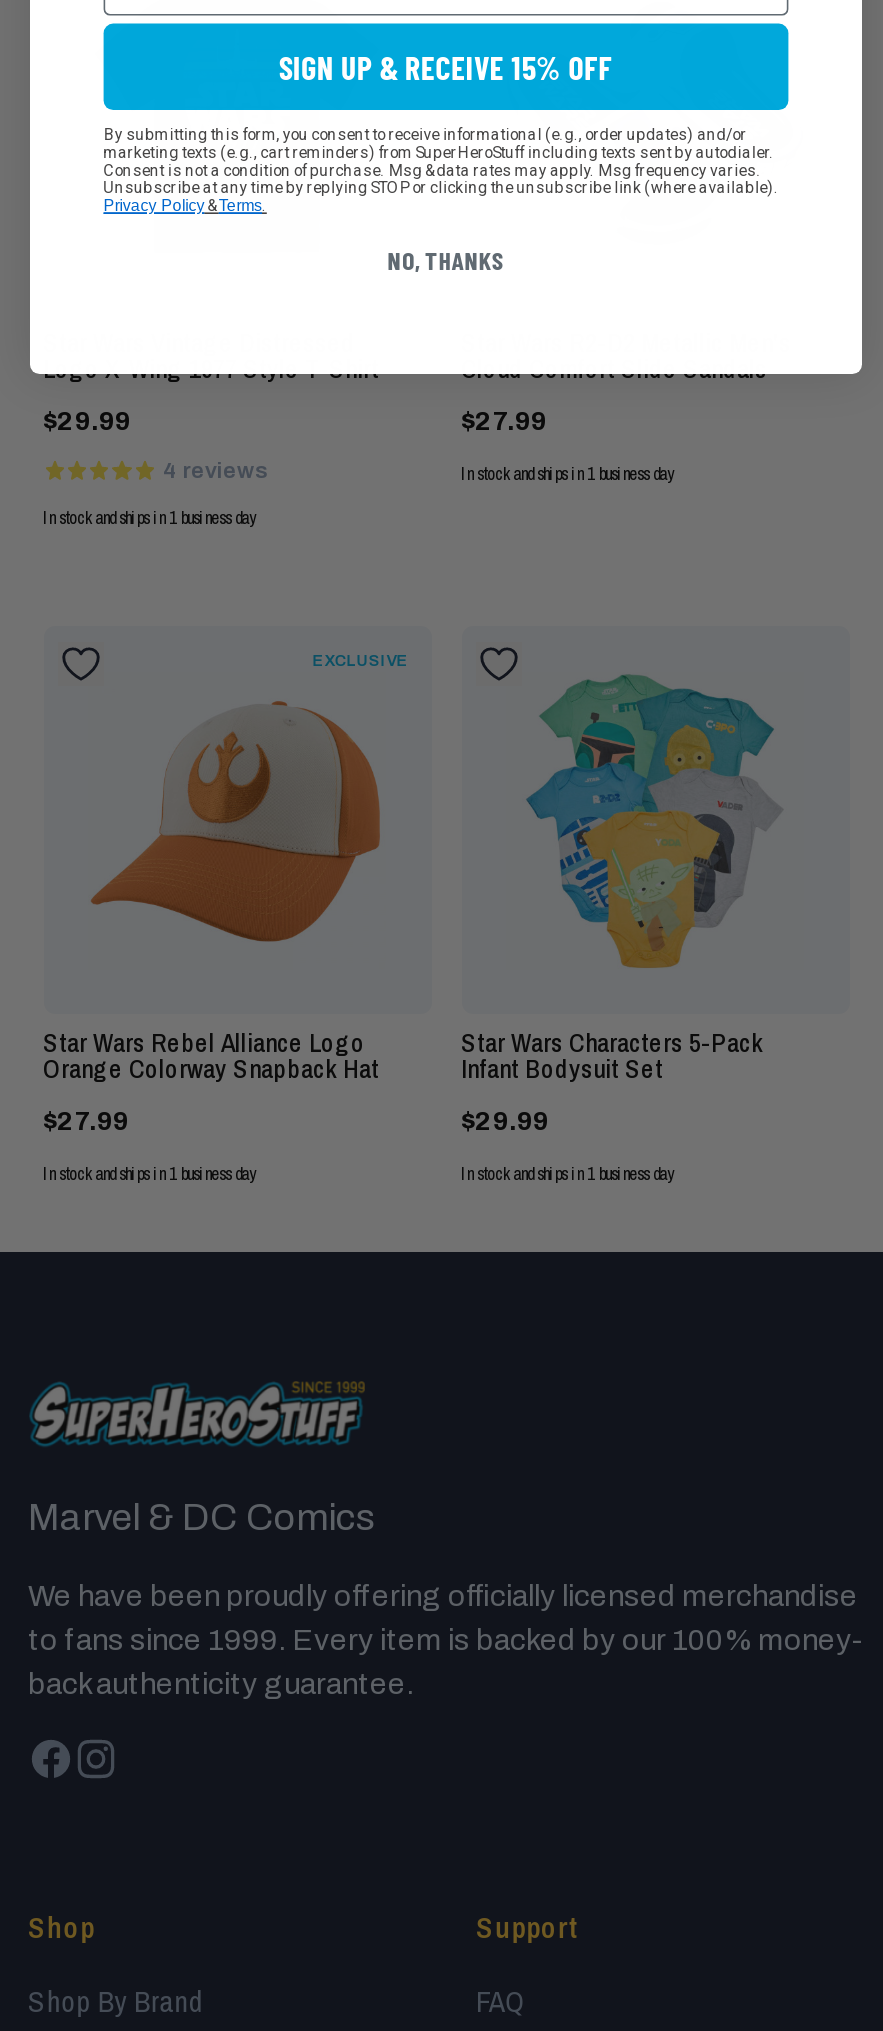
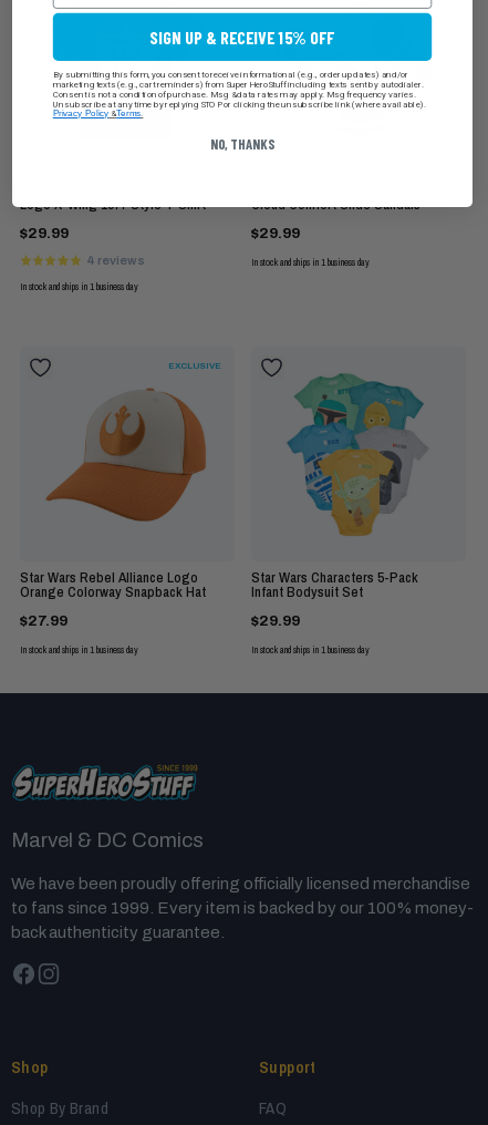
- $27.99
+ $29.99
